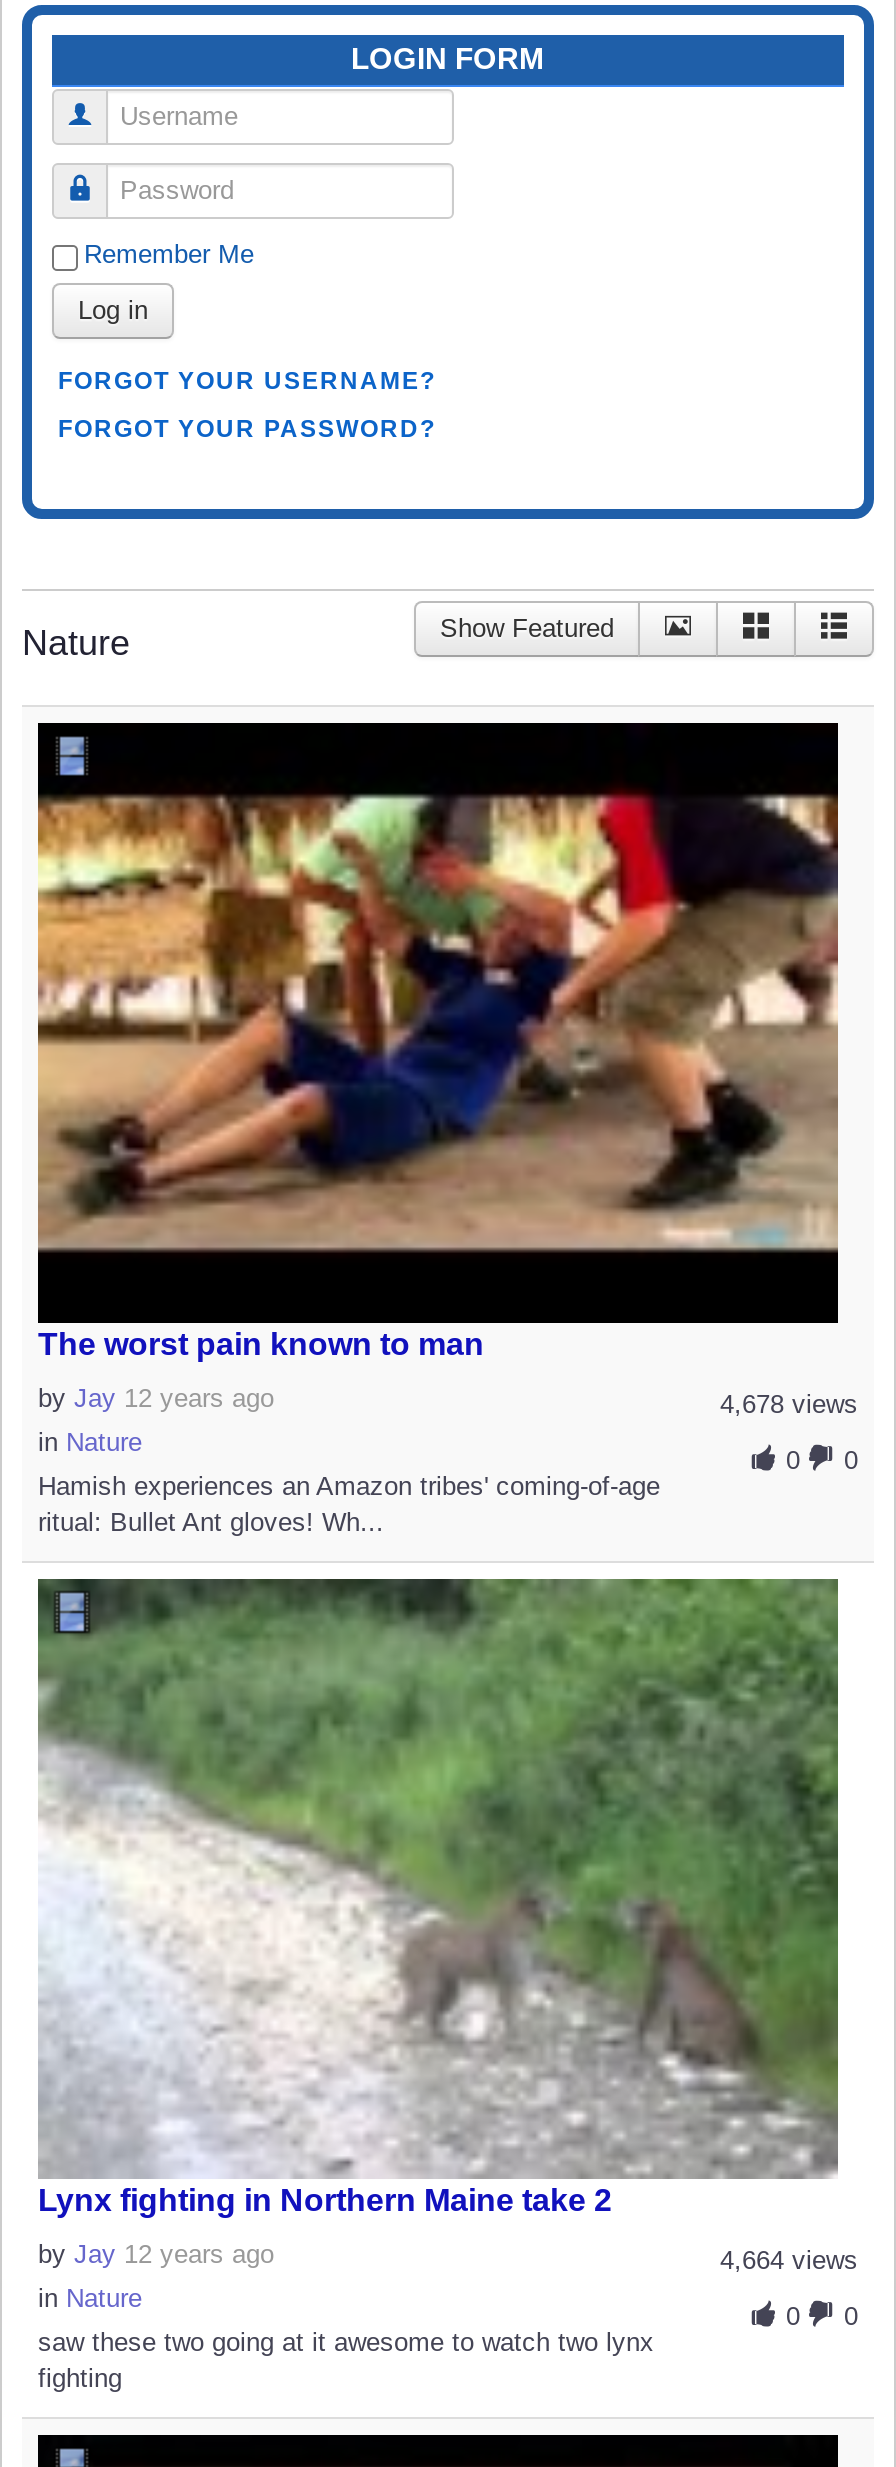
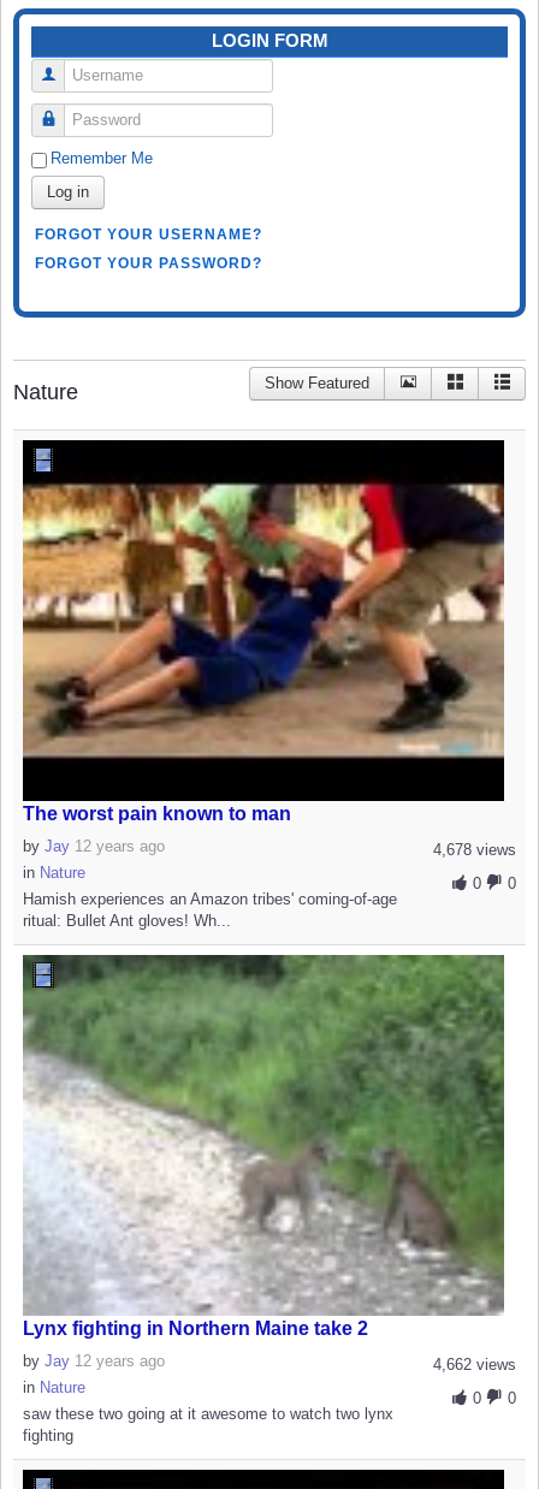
- 4,664 views
+ 4,662 views
